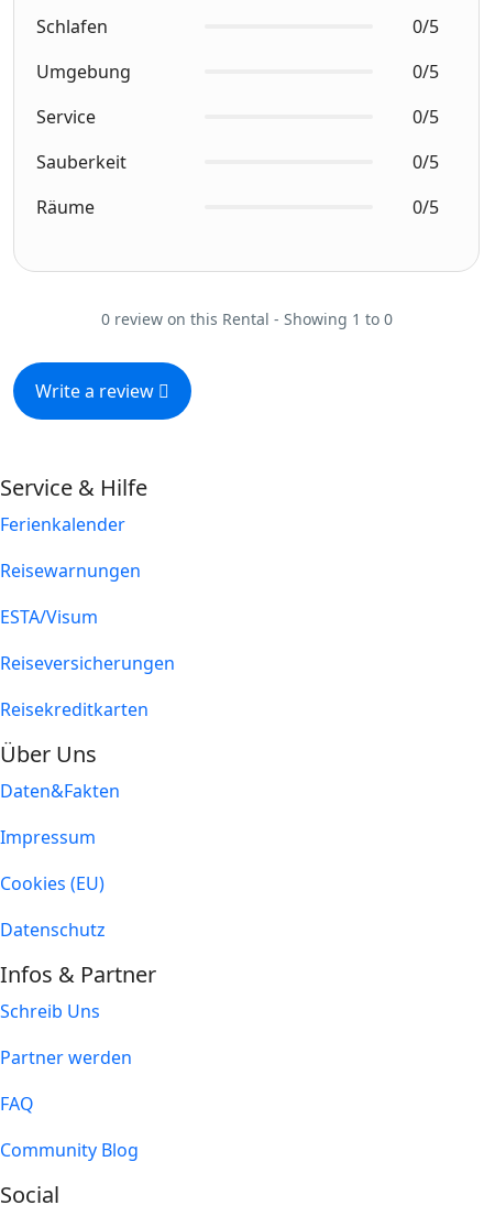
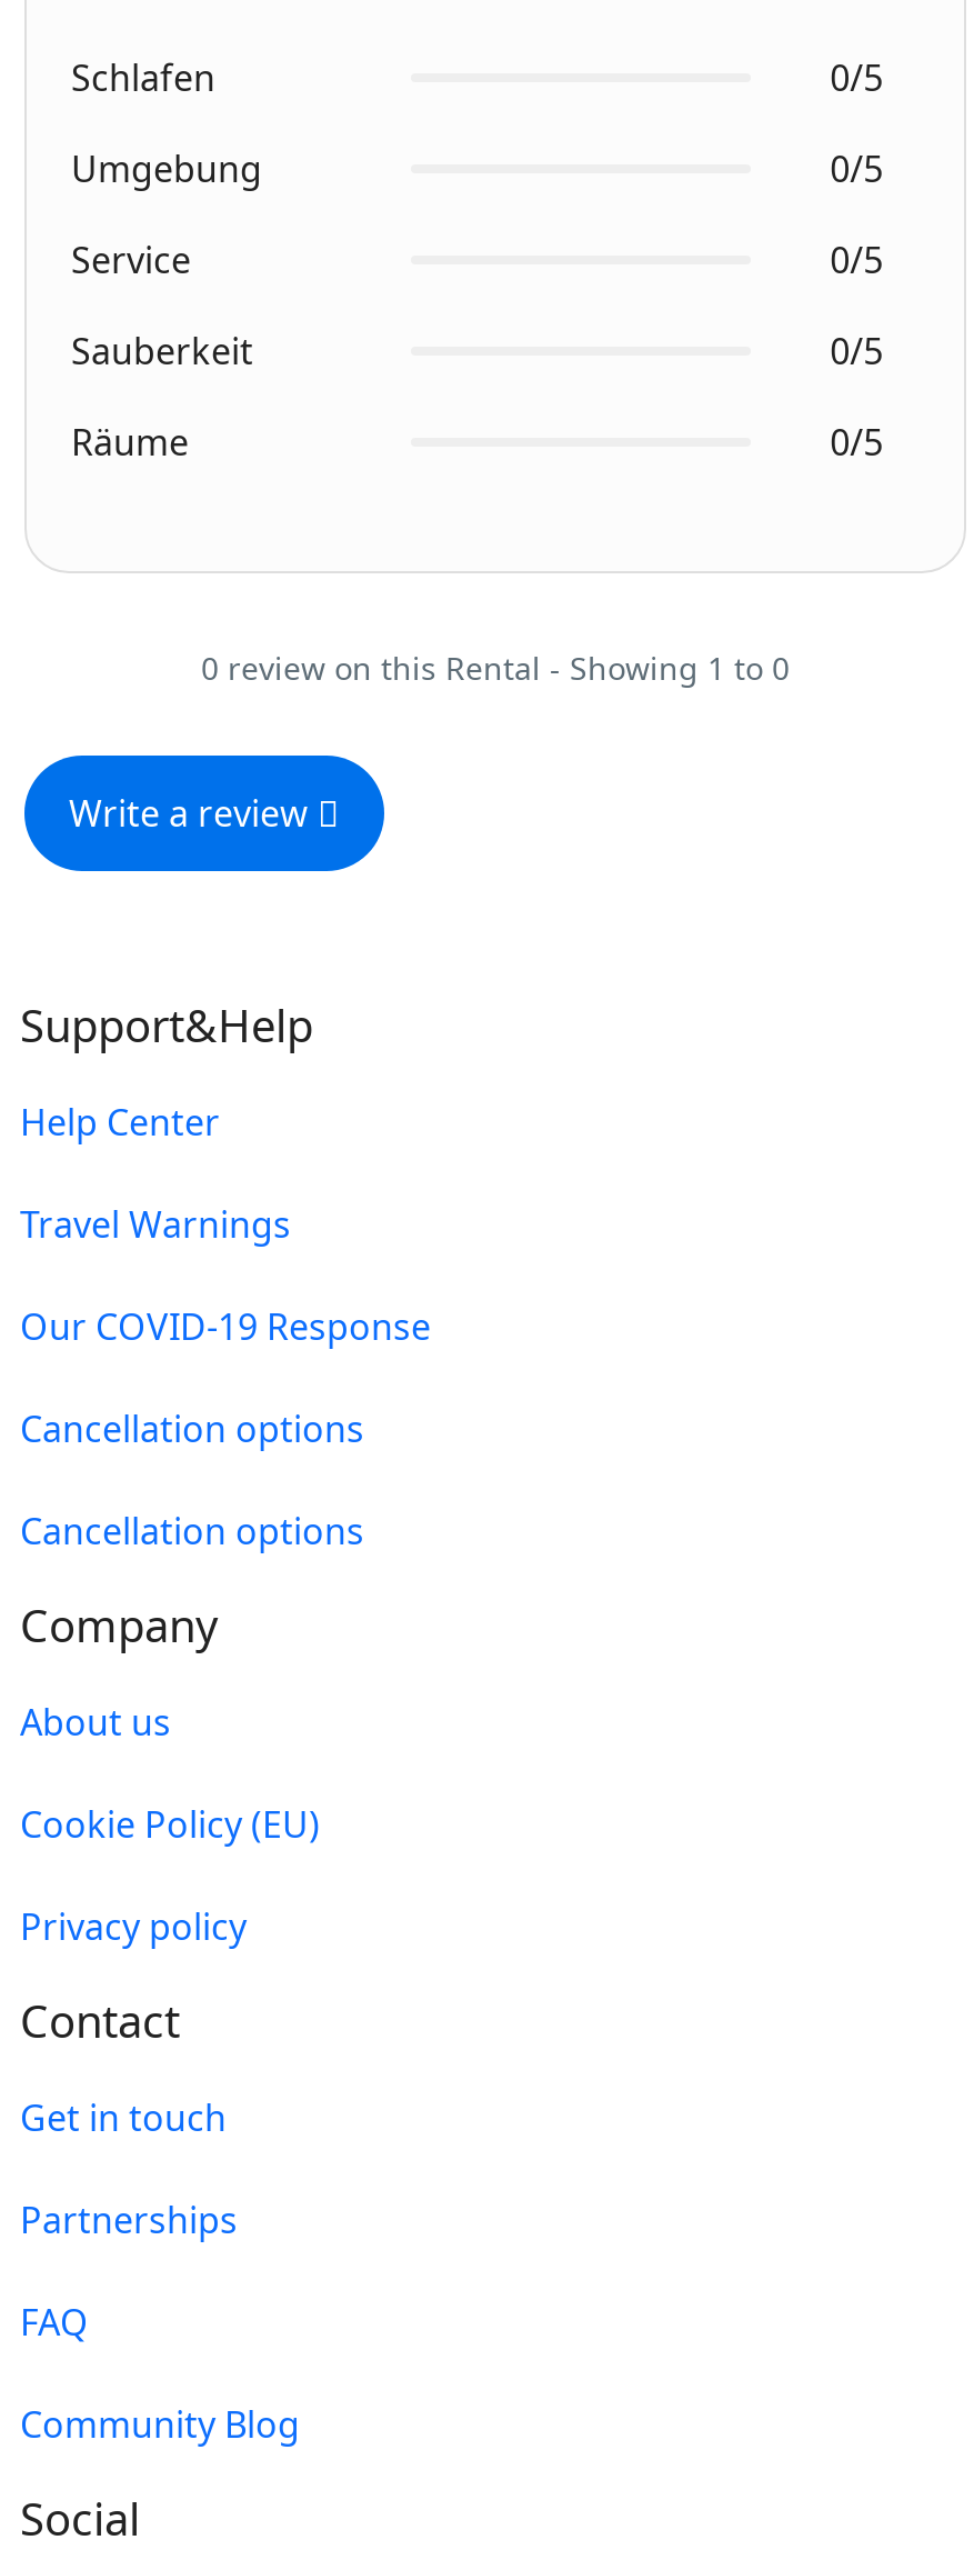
- Service & Hilfe
- Ferienkalender
- Reisewarnungen
- ESTA/Visum
- Reiseversicherungen
- Reisekreditkarten
- Über Uns
- Daten&Fakten
- Impressum
- Cookies (EU)
- Datenschutz
- Infos & Partner
- Schreib Uns
- Partner werden
+ Support&Help
+ Help Center
+ Travel Warnings
+ Our COVID-19 Response
+ Cancellation options
+ Cancellation options
+ Company
+ About us
+ Cookie Policy (EU)
+ Privacy policy
+ Contact
+ Get in touch
+ Partnerships
